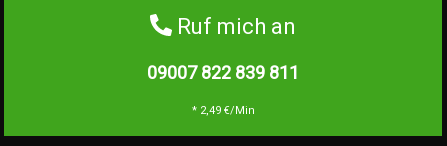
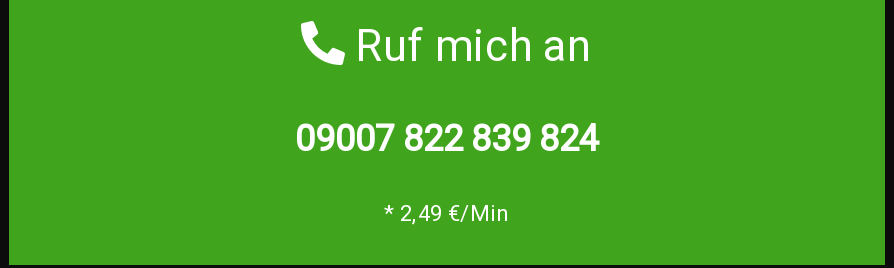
- 09007 822 839 811
+ 09007 822 839 824
